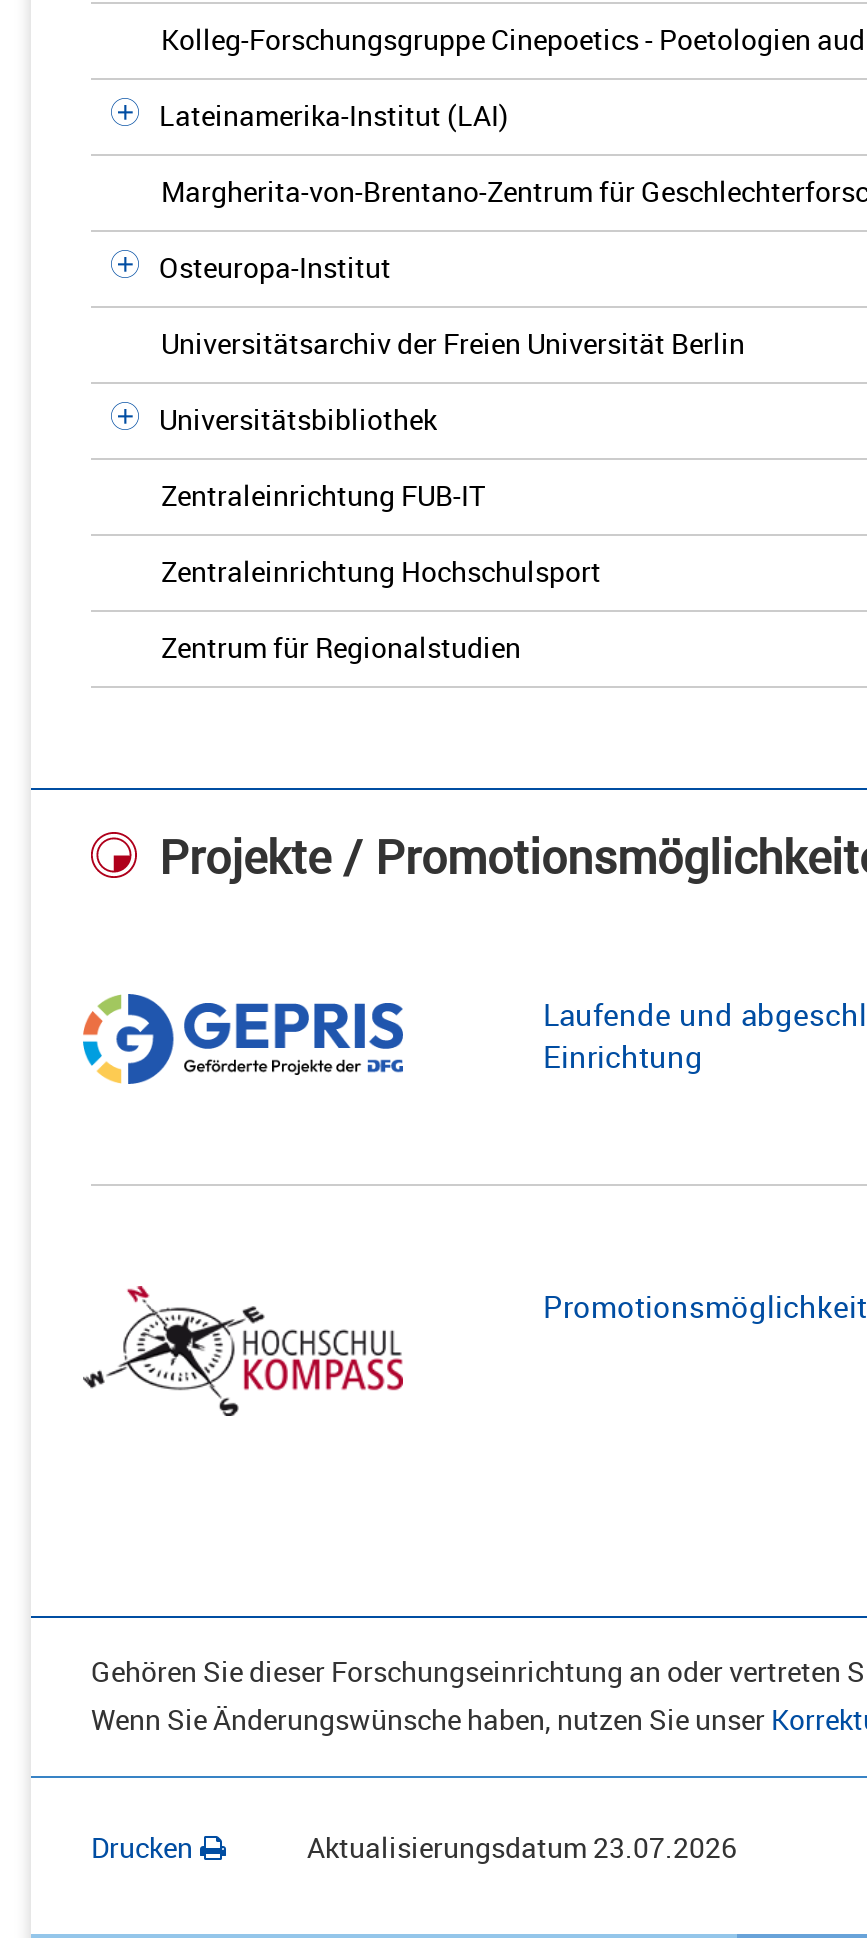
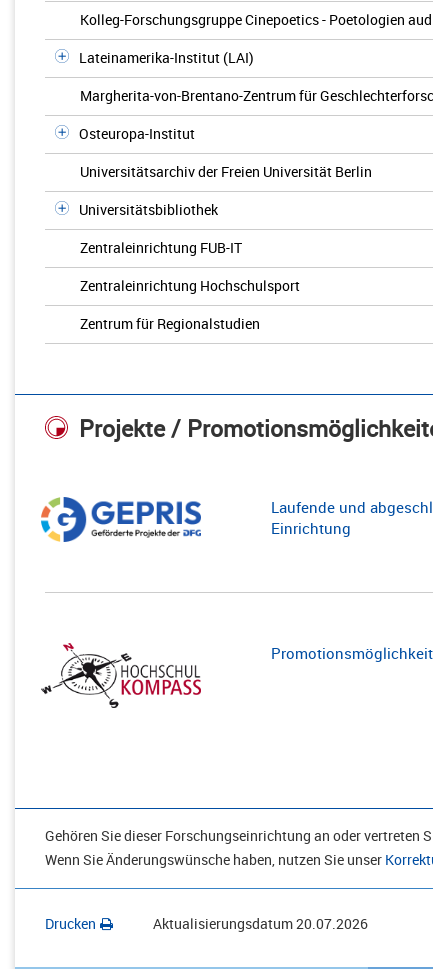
- Aktualisierungsdatum 23.07.2026
+ Aktualisierungsdatum 20.07.2026
